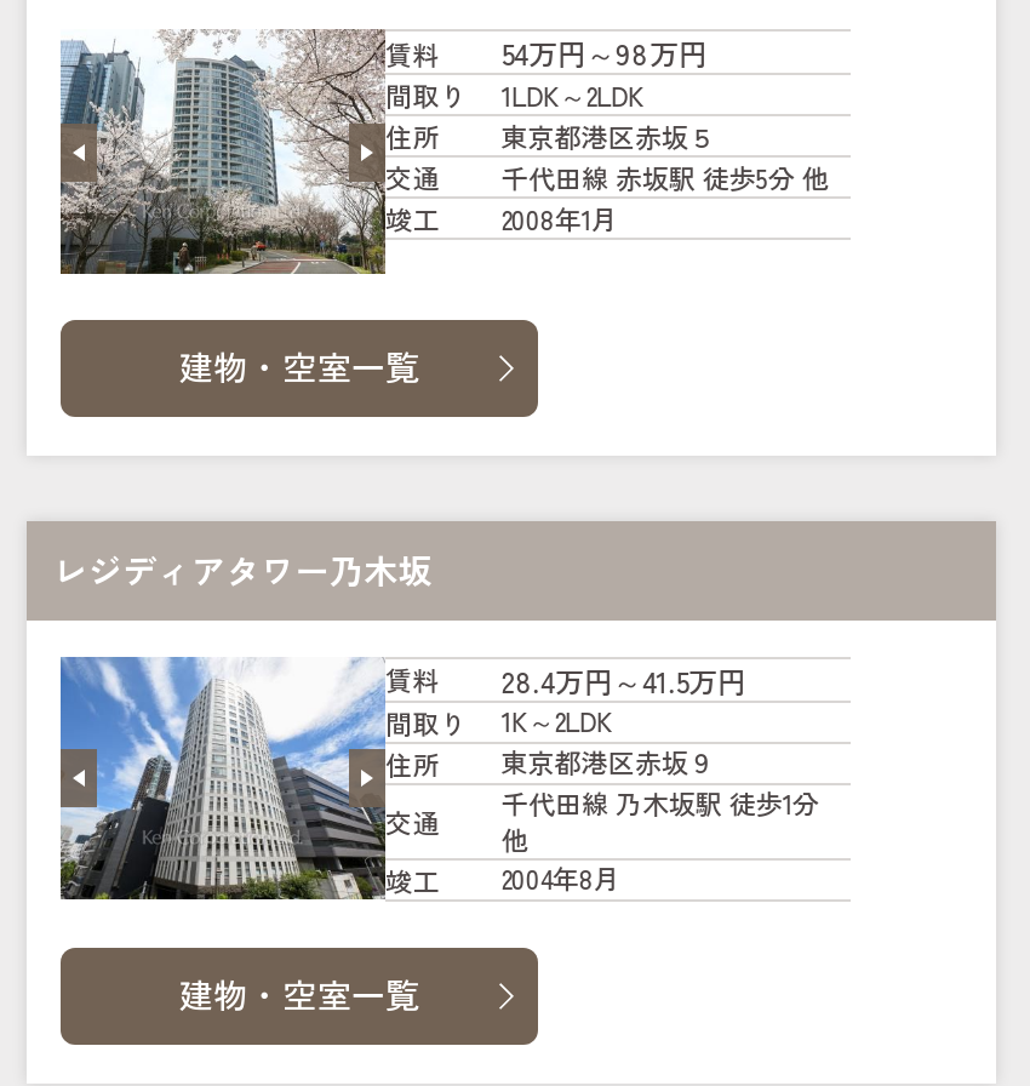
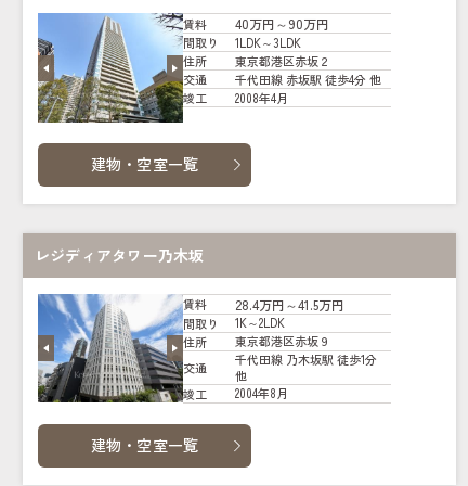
- [image]
- 間取り 1LDK～2LDK
+ [image]
+ 間取り 1LDK～3LDK

- 54万円～98万円
+ 40万円～90万円

- 東京都港区赤坂５
+ 東京都港区赤坂２

- 千代田線 赤坂駅 徒歩5分 他
+ 千代田線 赤坂駅 徒歩4分 他

- 2008年1月
+ 2008年4月
